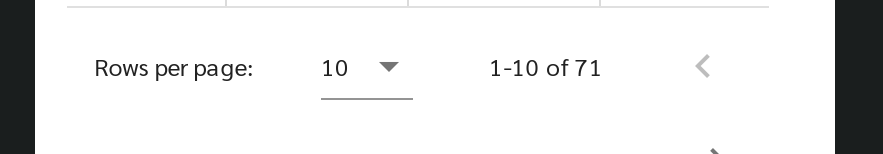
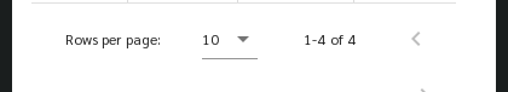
- 1-10 of 71
+ 1-4 of 4
